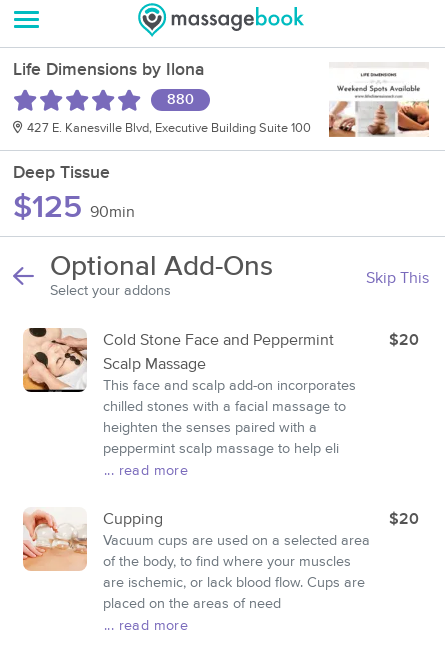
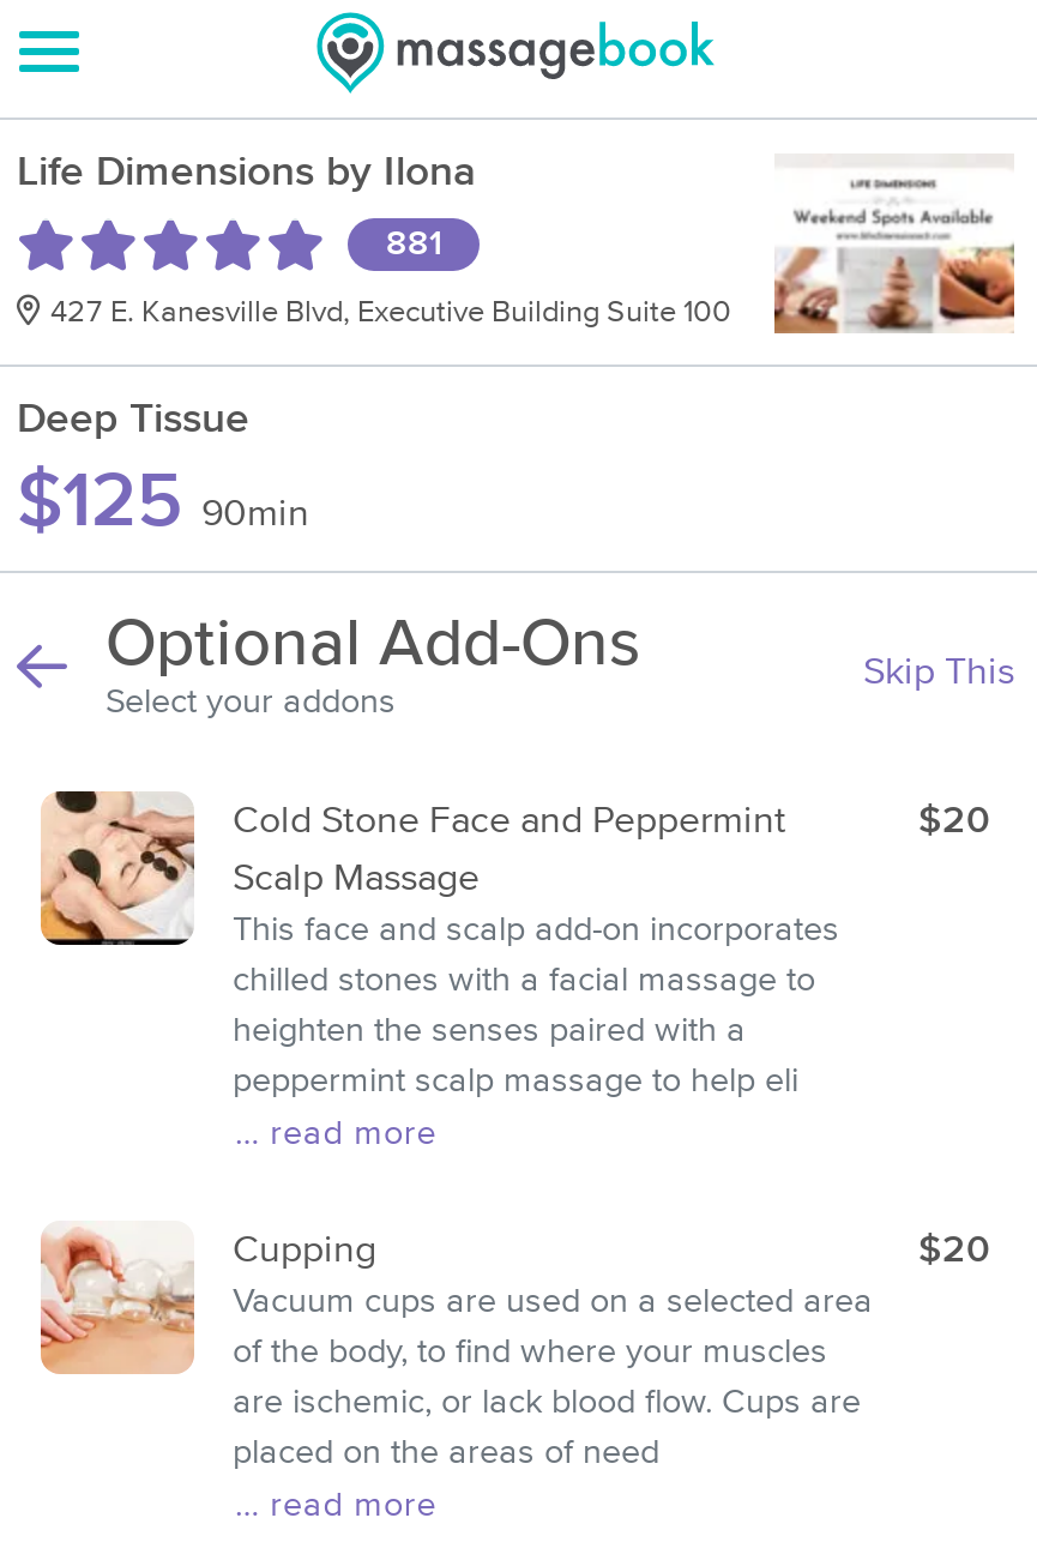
- 880
+ 881
